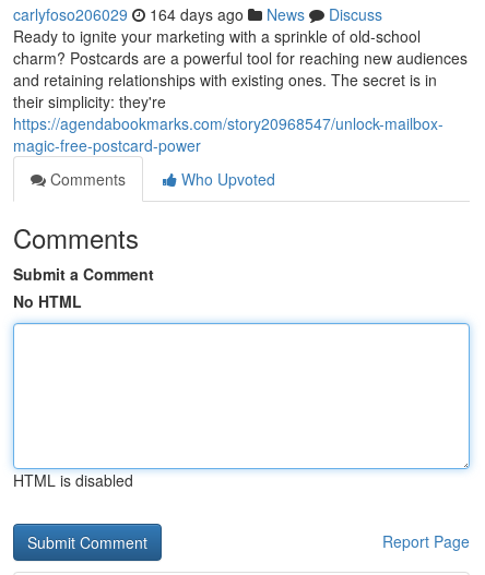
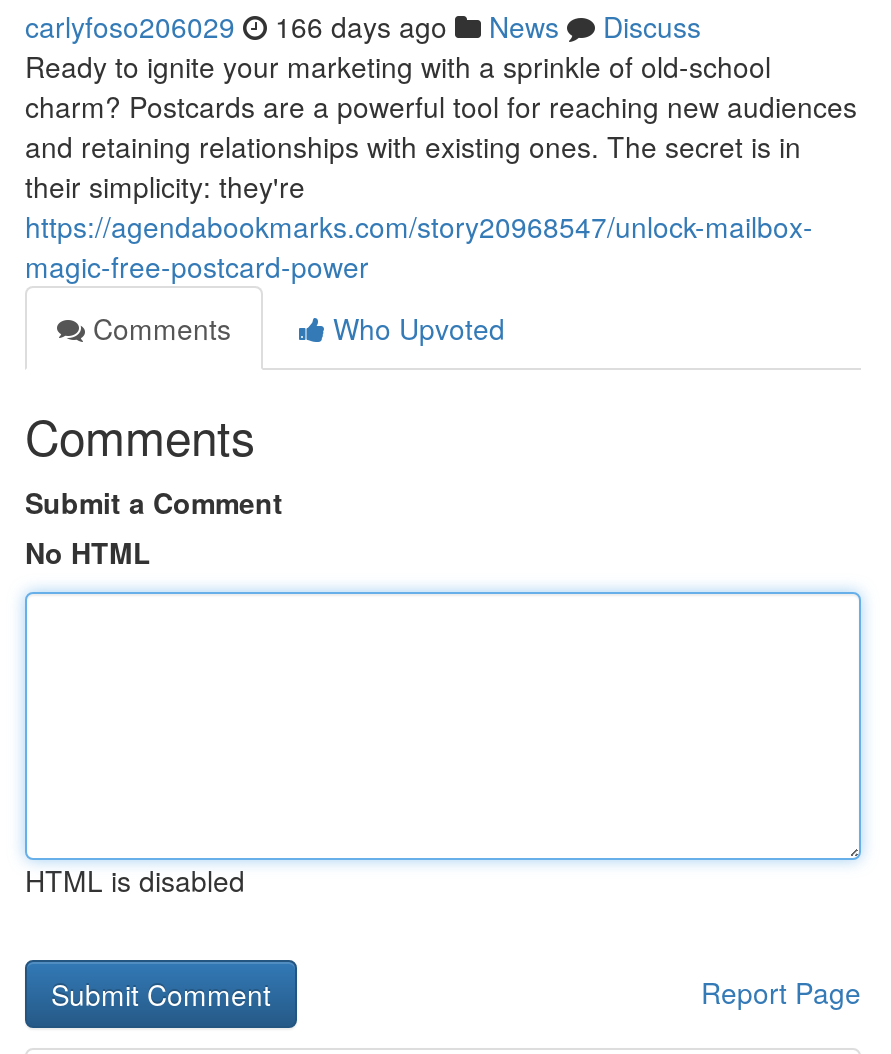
- carlyfoso206029 164 days ago News Discuss
+ carlyfoso206029 166 days ago News Discuss
